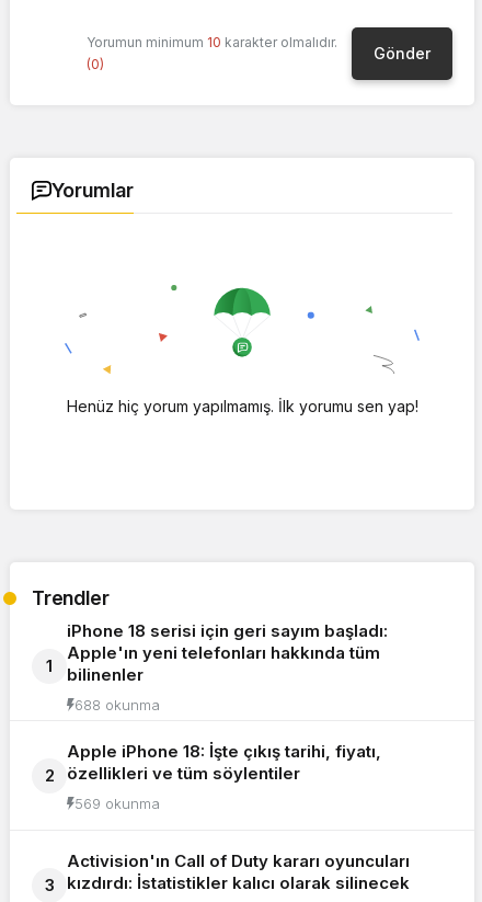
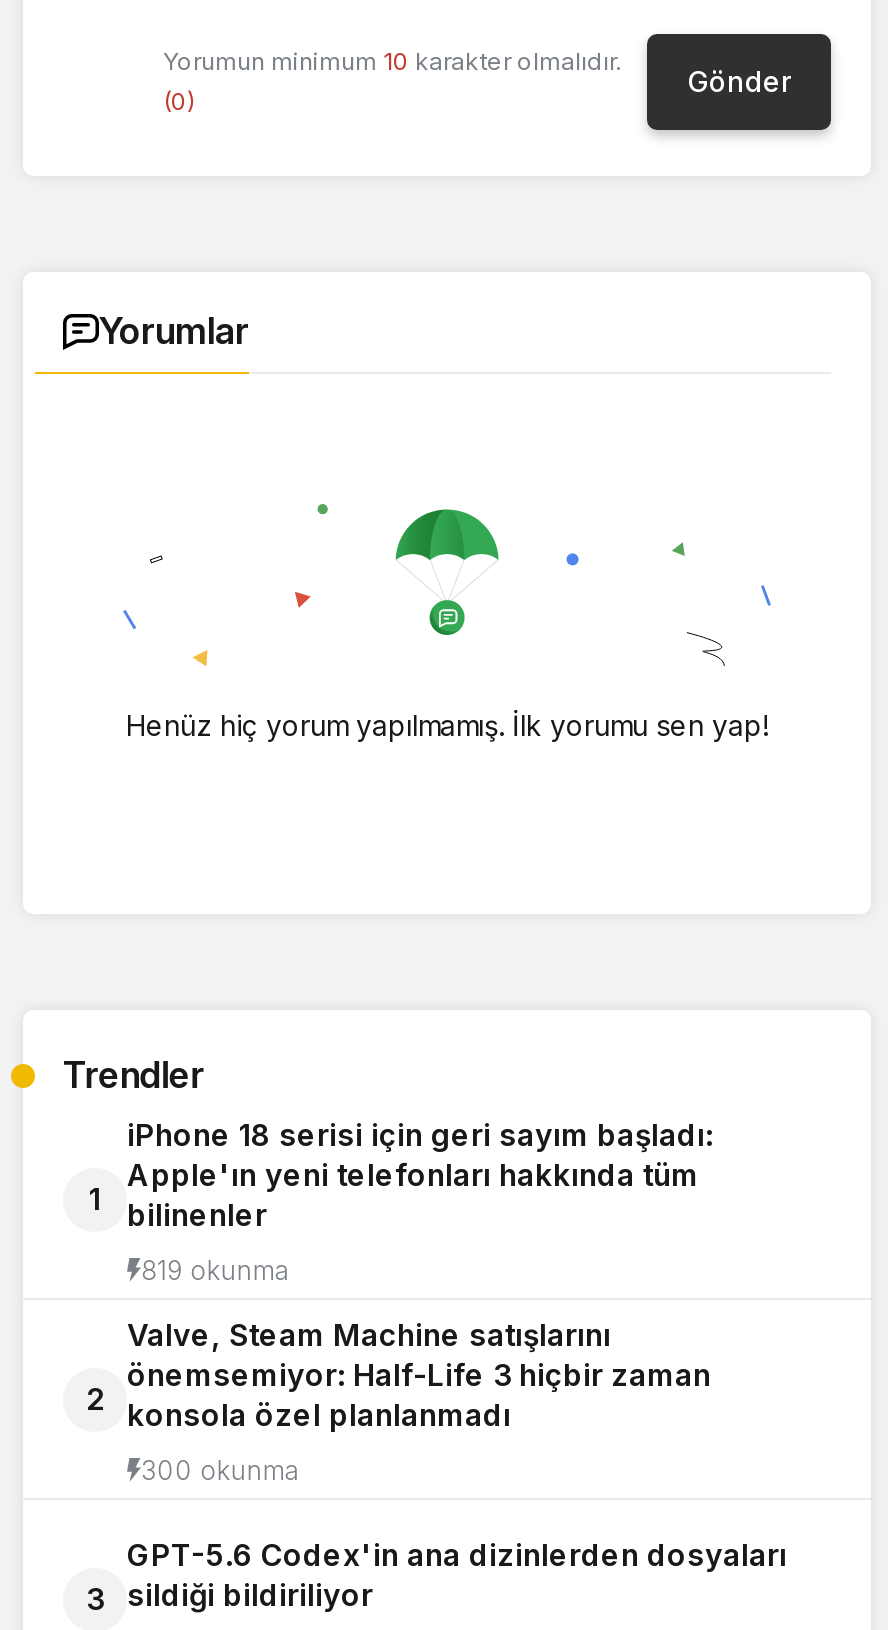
- 688 okunma
+ 819 okunma

- Apple iPhone 18: İşte çıkış tarihi, fiyatı,
- özellikleri ve tüm söylentiler
+ Valve, Steam Machine satışlarını
+ önemsemiyor: Half-Life 3 hiçbir zaman
+ konsola özel planlanmadı

- 569 okunma
+ 300 okunma

- Activision'ın Call of Duty kararı oyuncuları
- kızdırdı: İstatistikler kalıcı olarak silinecek
+ GPT-5.6 Codex'in ana dizinlerden dosyaları
+ sildiği bildiriliyor
